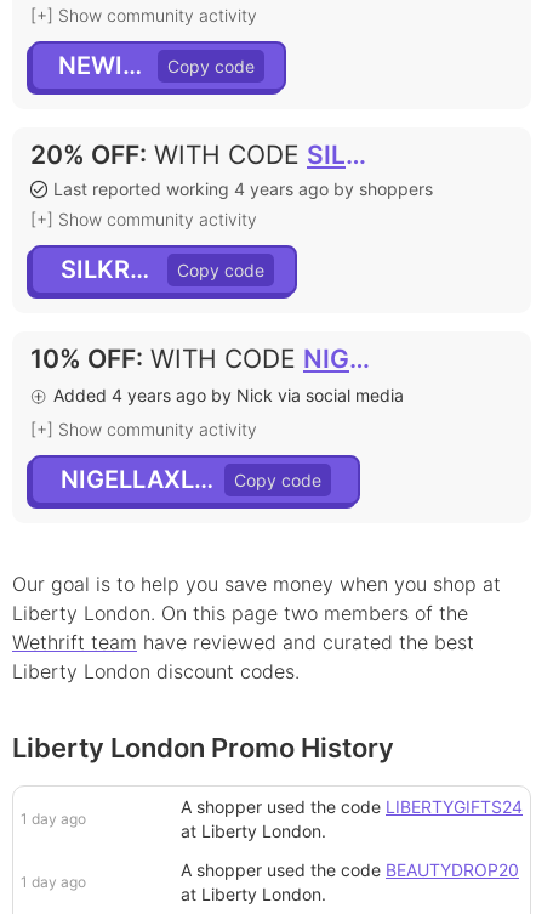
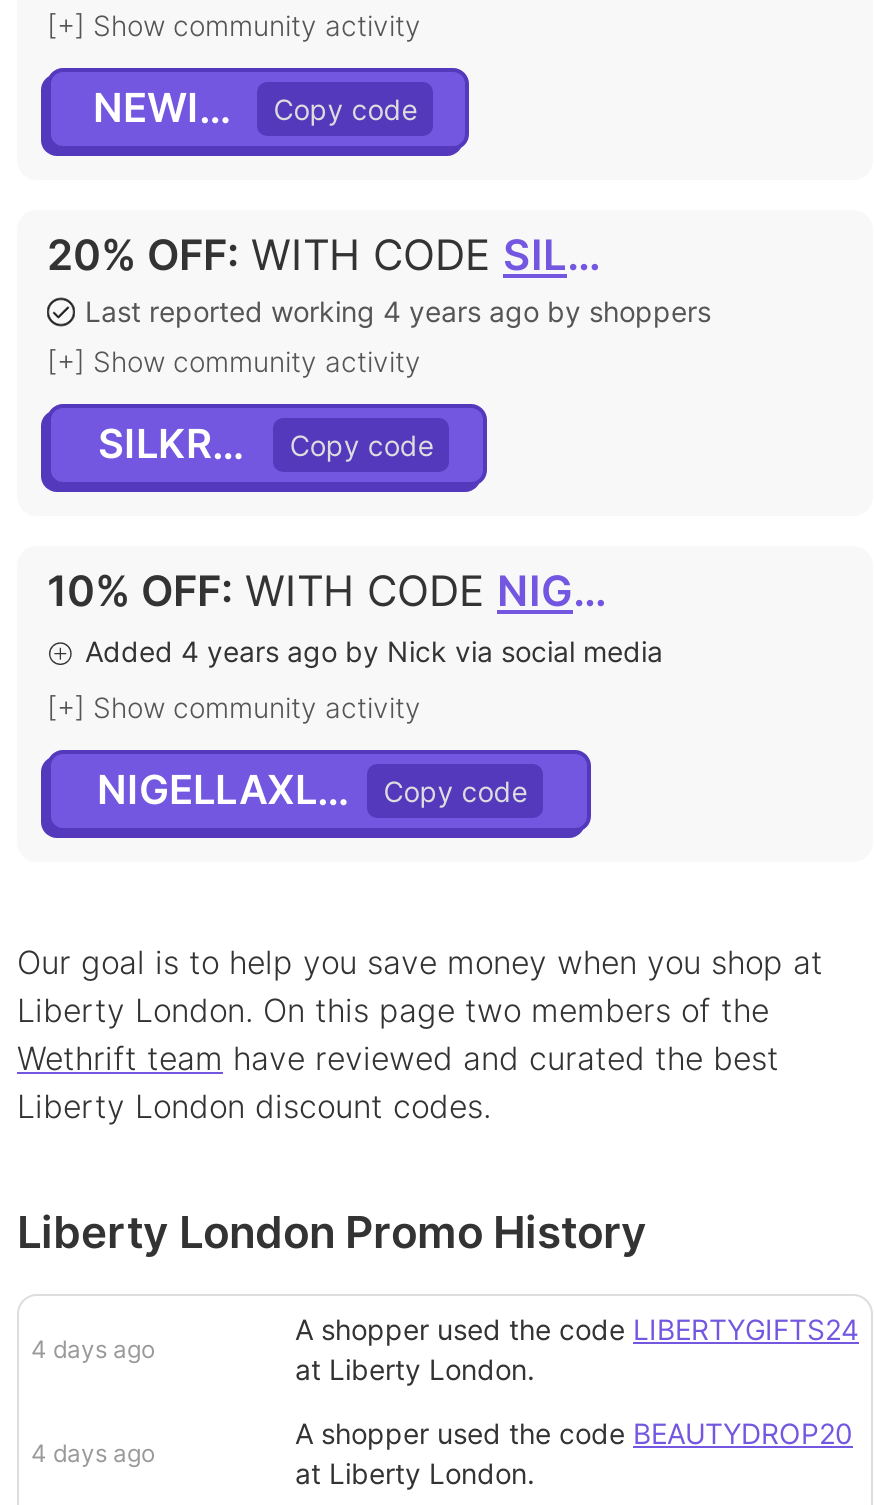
- 1 day ago
+ 4 days ago

- 1 day ago
+ 4 days ago
